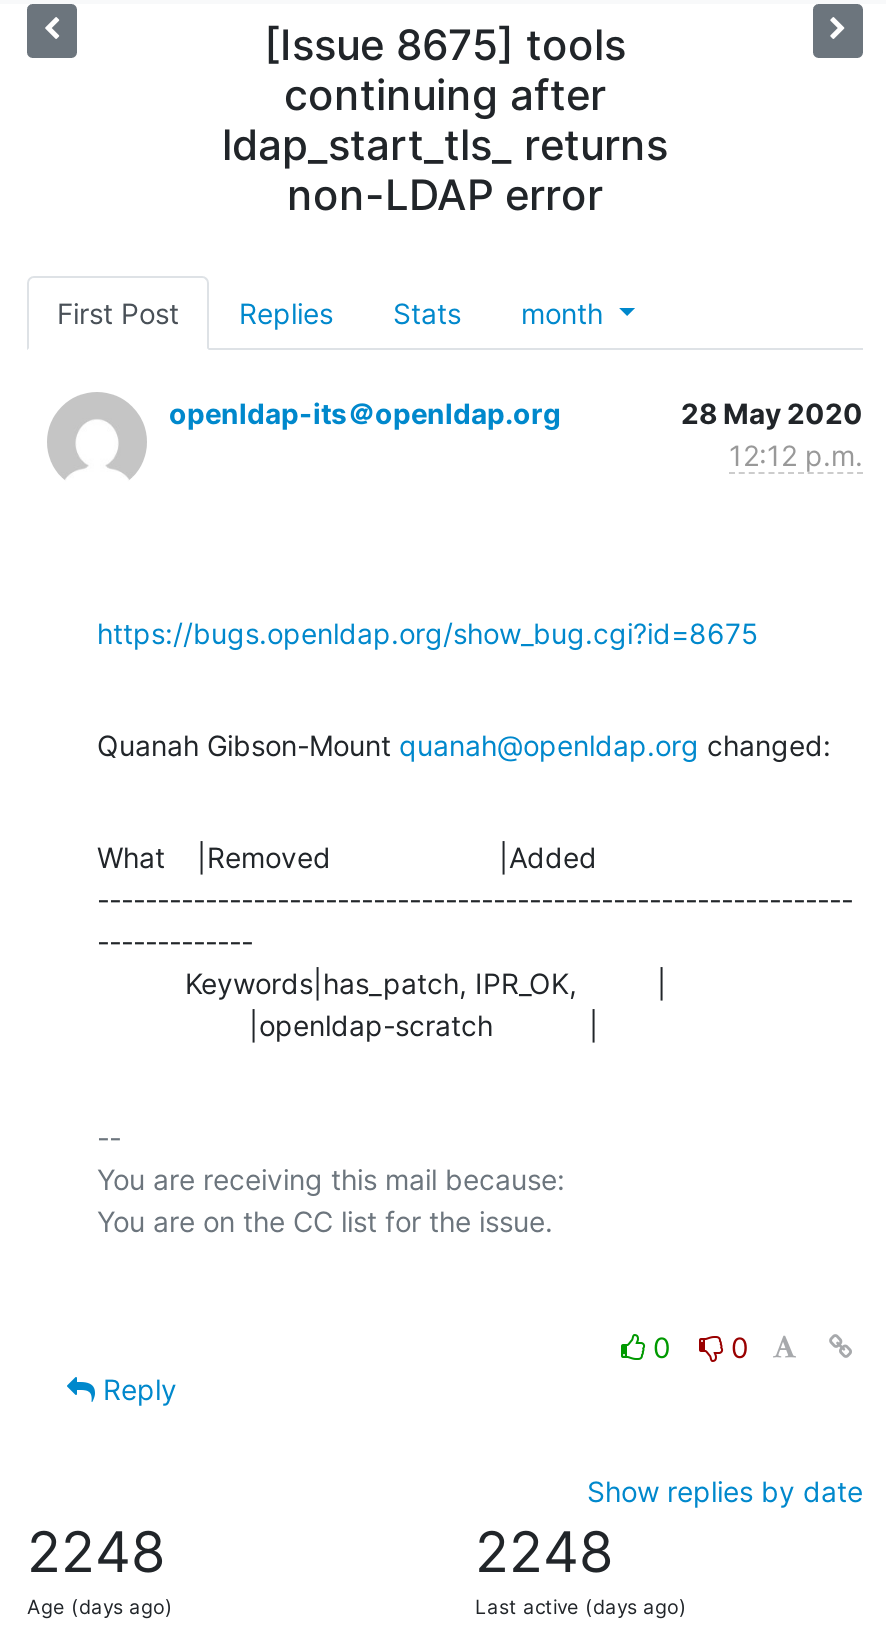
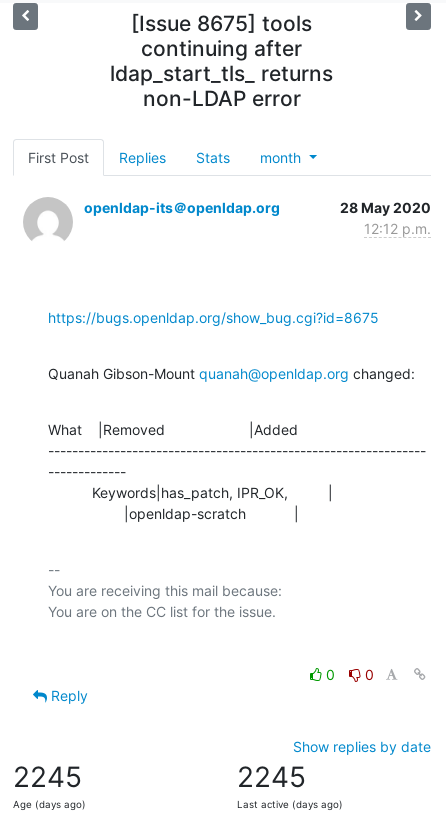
- 2248
+ 2245

- 2248
+ 2245
